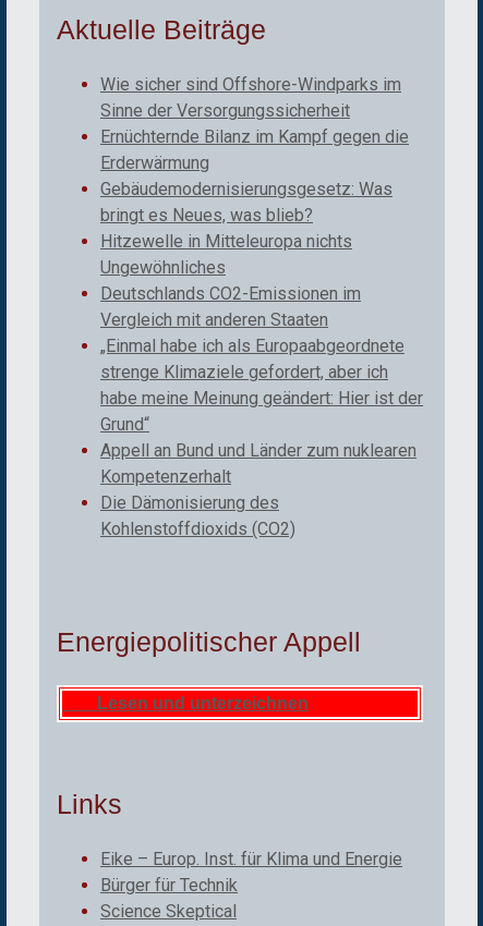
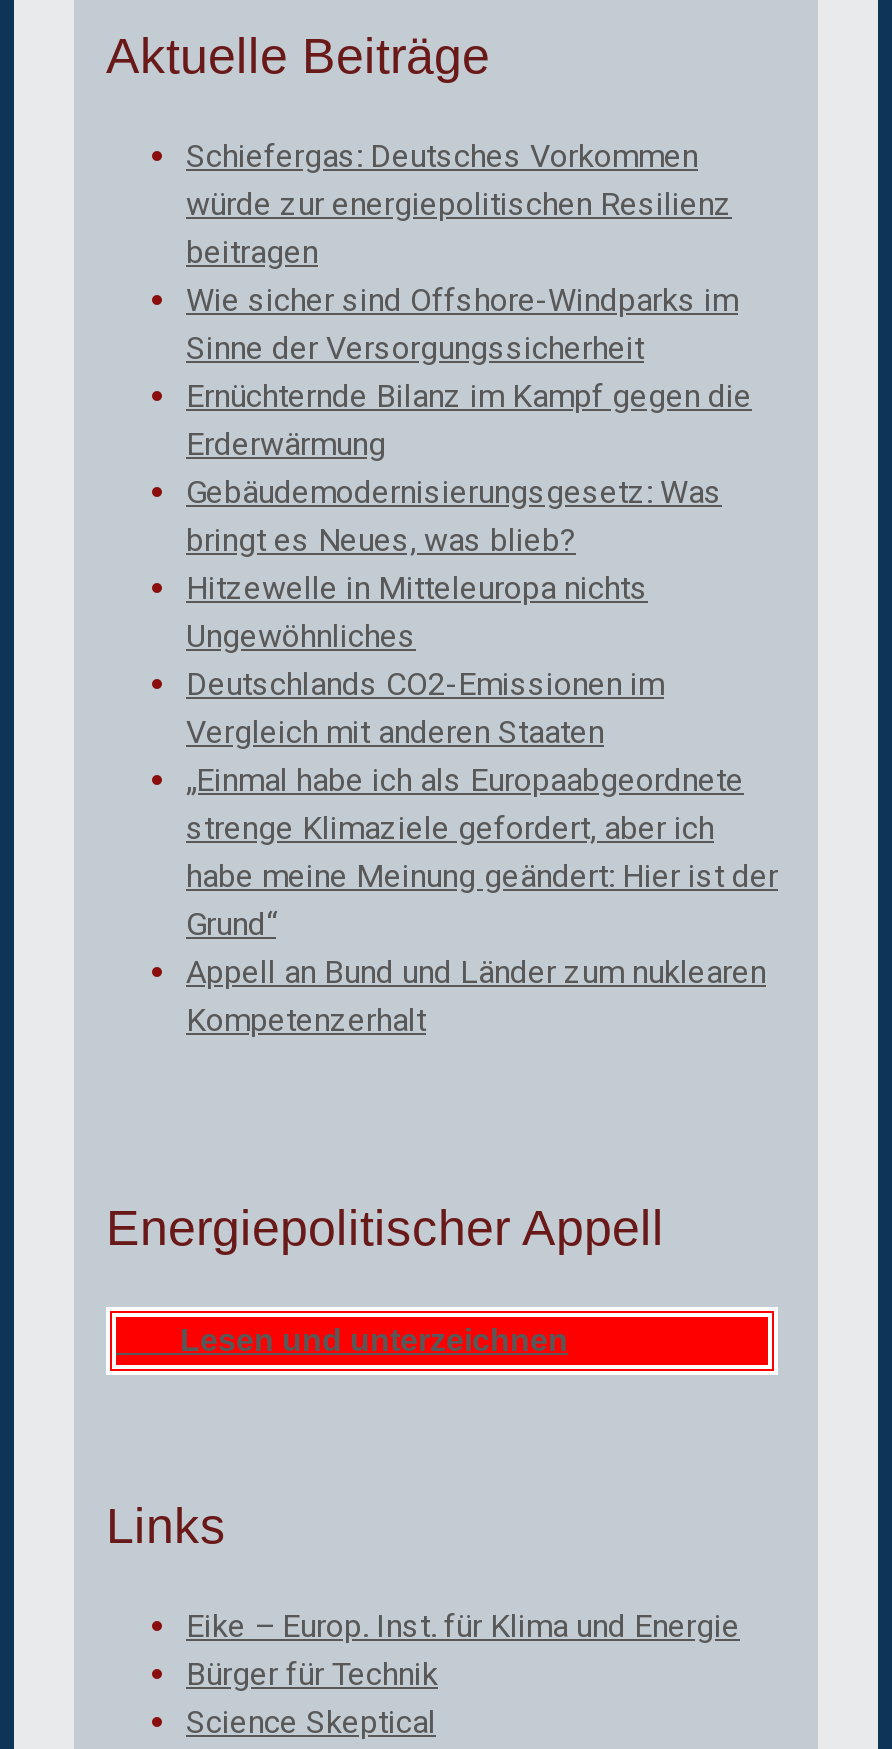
+ Schiefergas: Deutsches Vorkommen
+ würde zur energiepolitischen Resilienz
+ beitragen

moved down: Wie sicher sind Offshore-Windparks im | Sinne der Versorgungssicherheit | Ernüchternde Bilanz im Kampf gegen die | ... | Appell an Bund und Länder zum nuklearen | Kompetenzerhalt

- Die Dämonisierung des
- Kohlenstoffdioxids (CO2)
